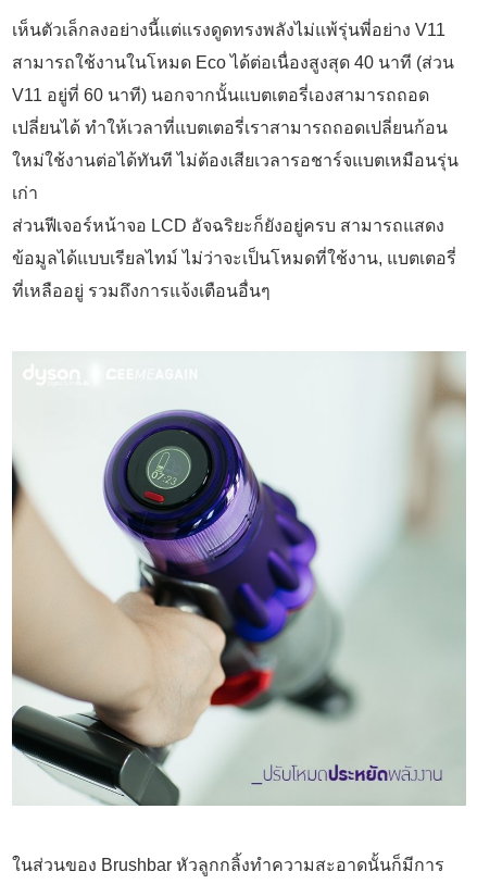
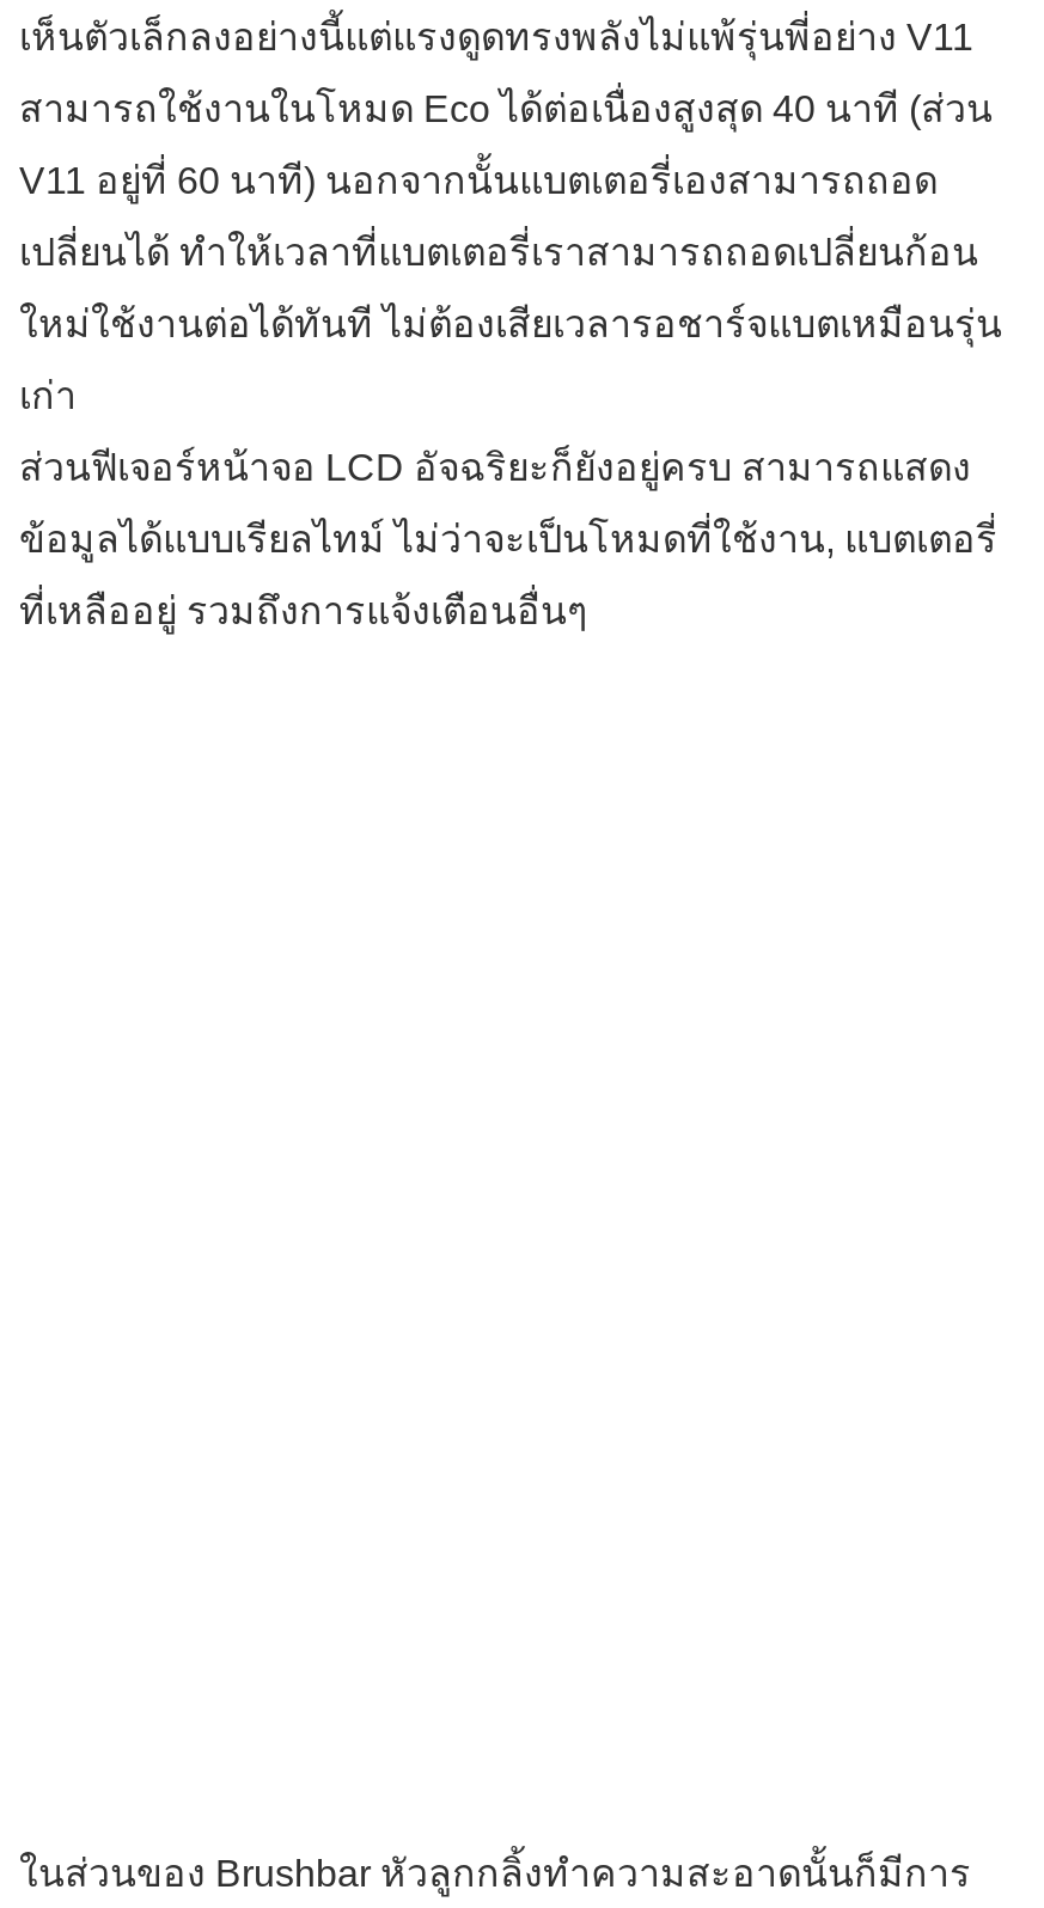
- [image]
